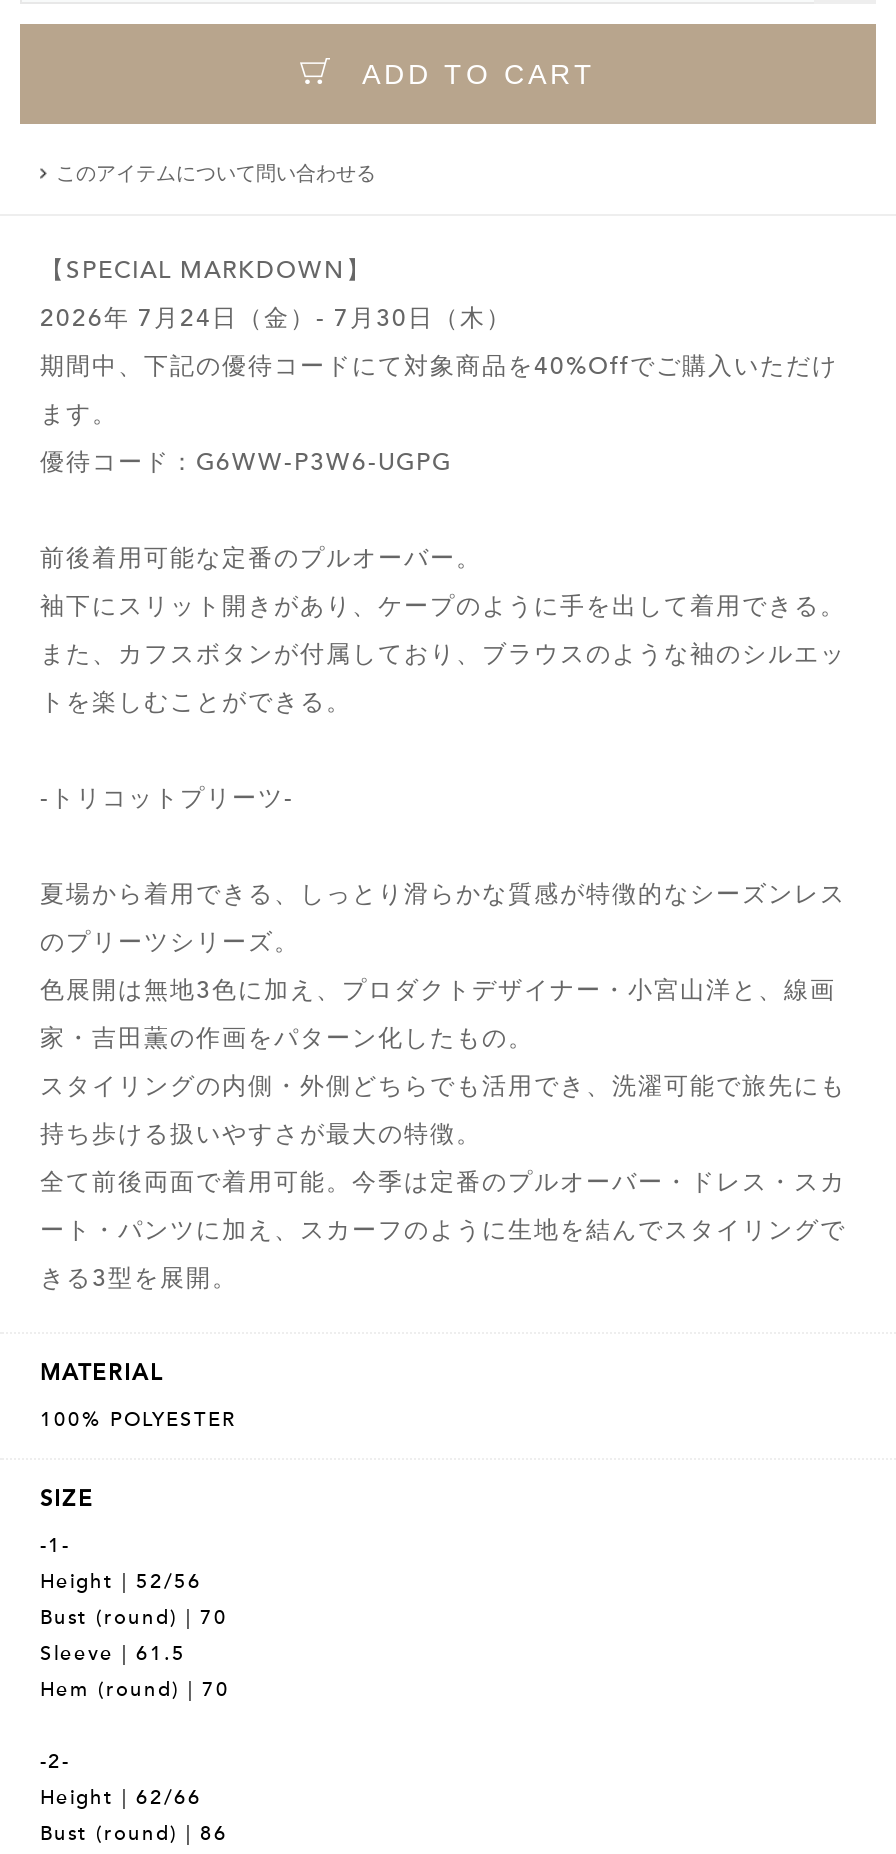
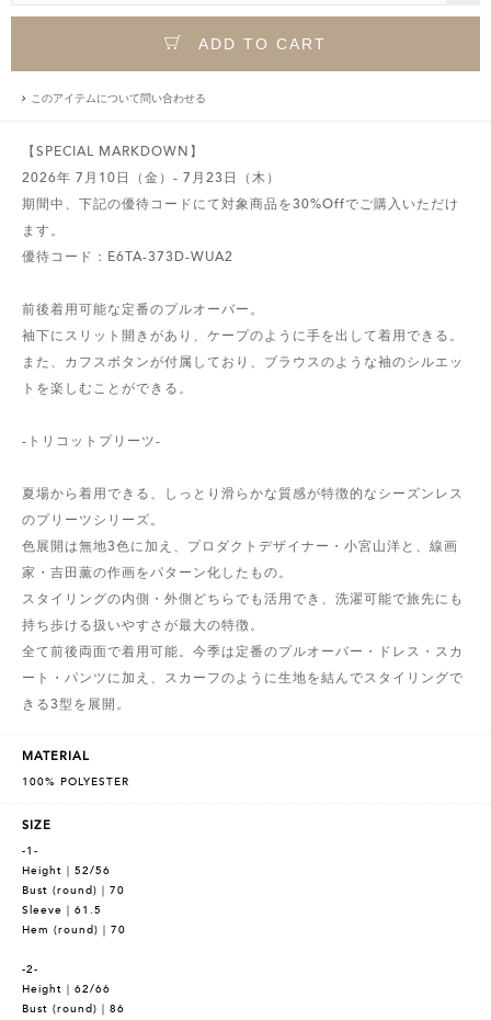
- 2026年 7月24日（金）- 7月30日（木）
+ 2026年 7月10日（金）- 7月23日（木）

- 期間中、下記の優待コードにて対象商品を40%Offでご購入いただけ
+ 期間中、下記の優待コードにて対象商品を30%Offでご購入いただけ

- 優待コード：G6WW-P3W6-UGPG
+ 優待コード：E6TA-373D-WUA2
